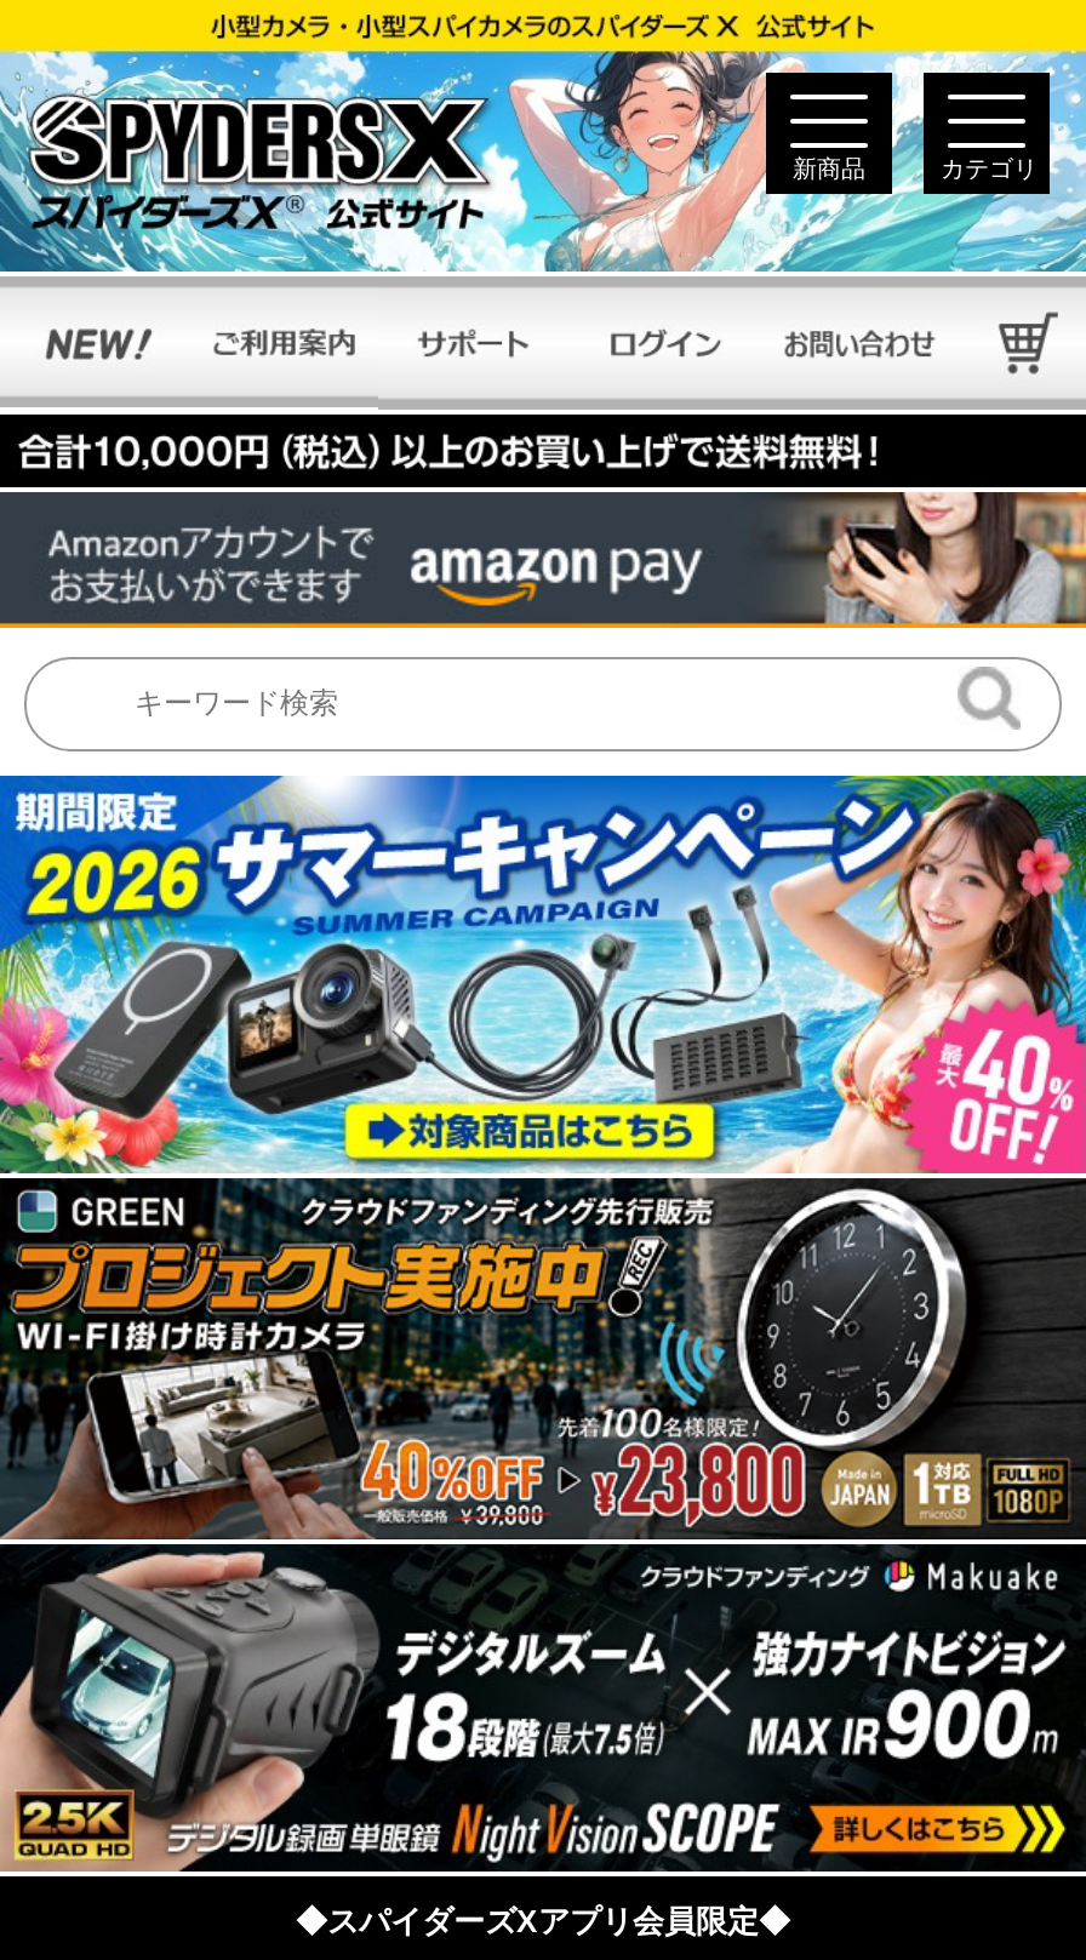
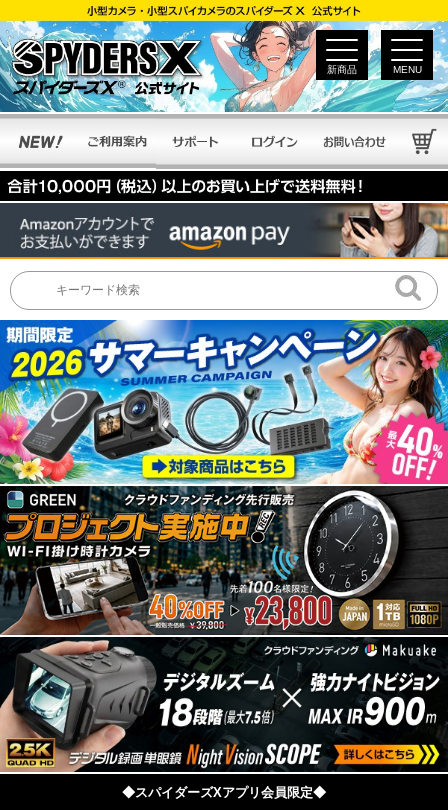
- カテゴリ
+ MENU
